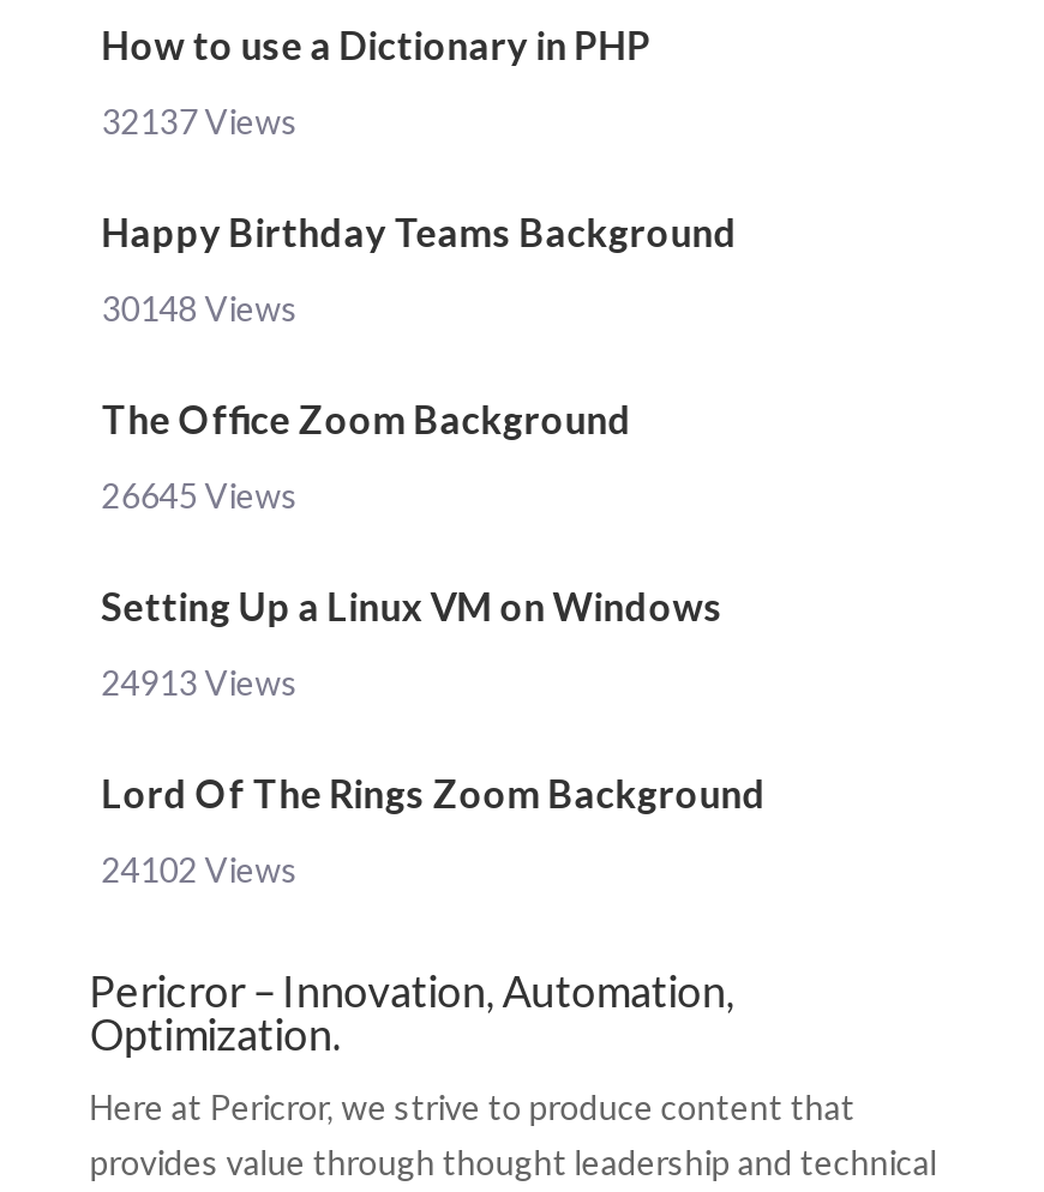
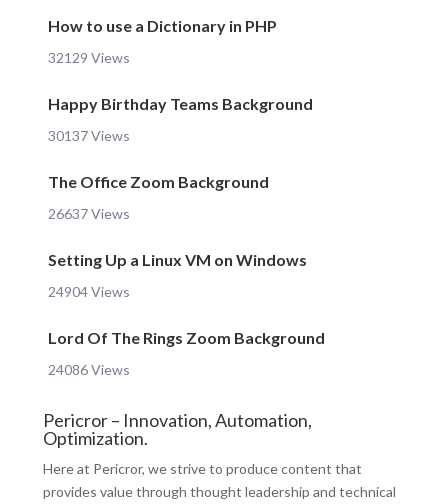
- 32137 Views
+ 32129 Views

- 30148 Views
+ 30137 Views

- 26645 Views
+ 26637 Views

- 24913 Views
+ 24904 Views

- 24102 Views
+ 24086 Views
